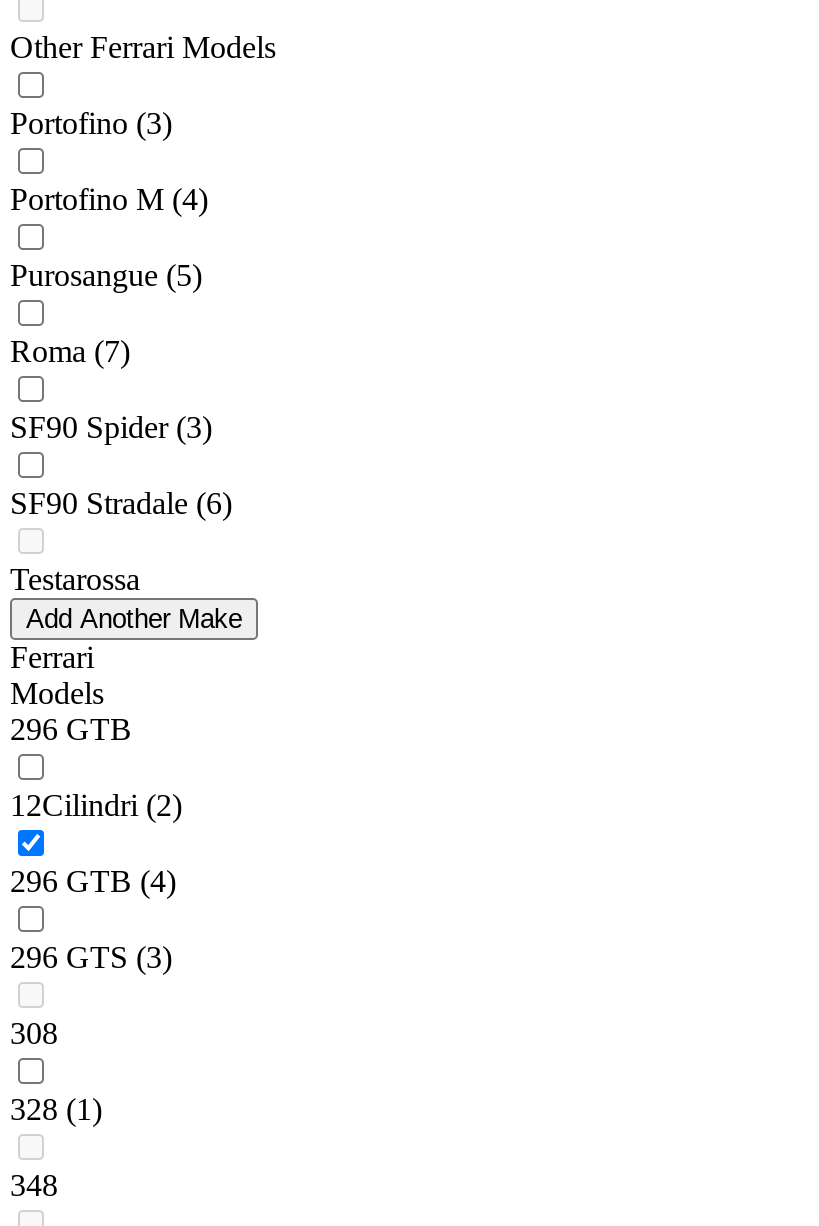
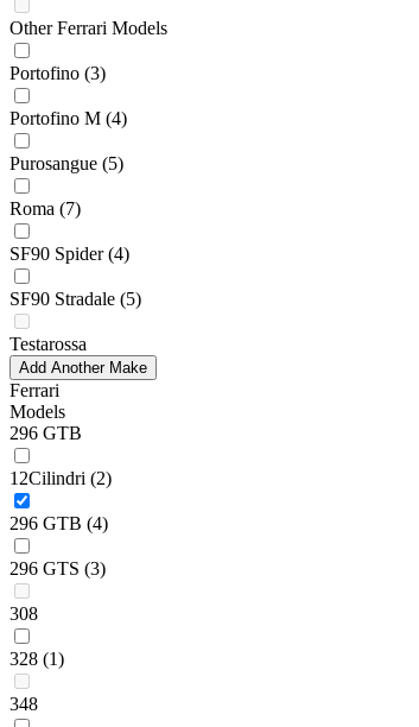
- SF90 Spider (3)
+ SF90 Spider (4)

- SF90 Stradale (6)
+ SF90 Stradale (5)
